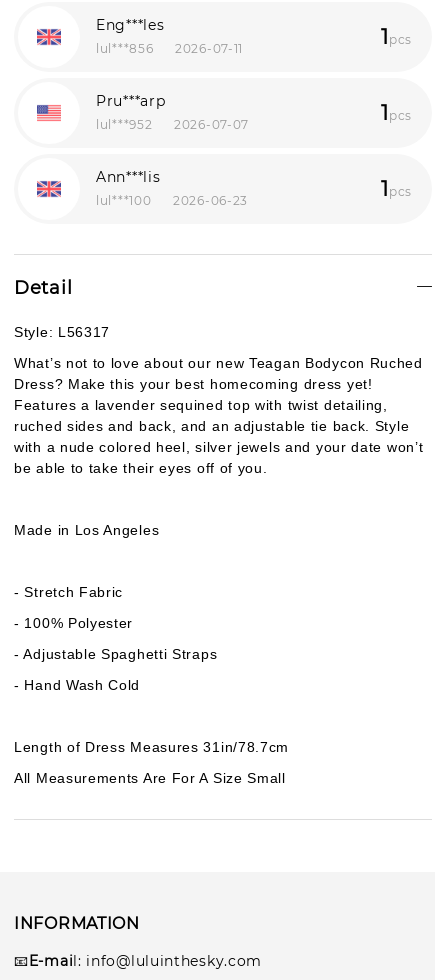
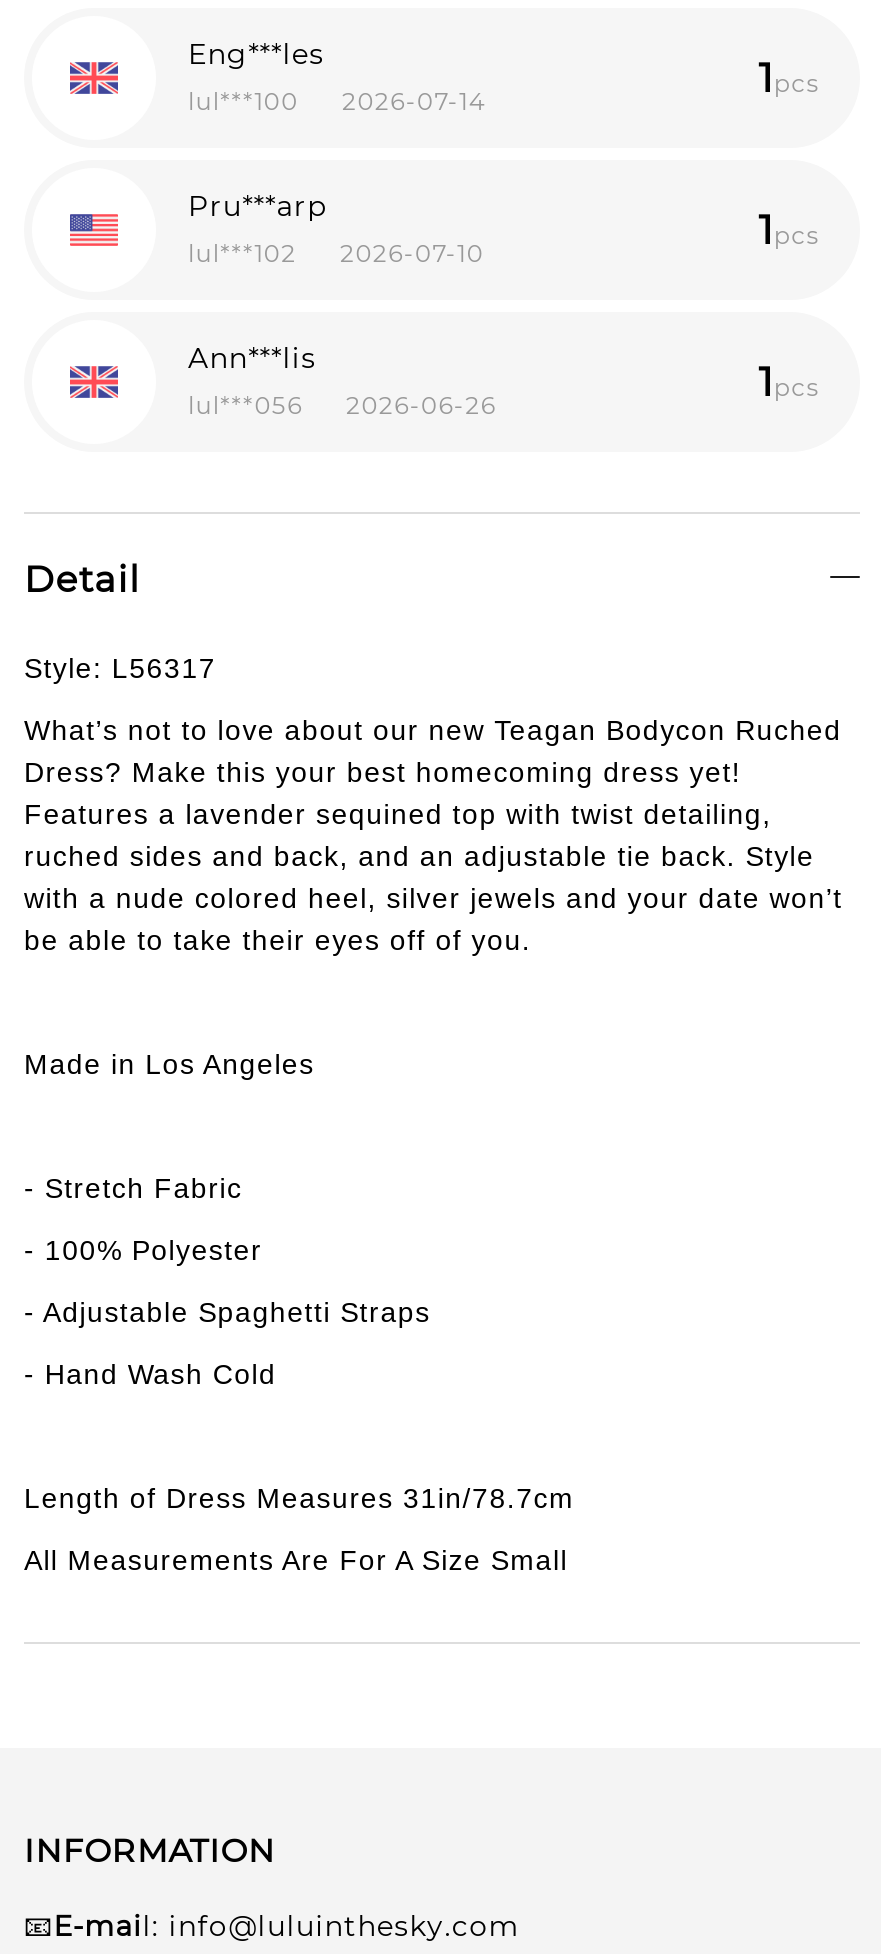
- lul***856
- 2026-07-11
+ lul***100
+ 2026-07-14

- lul***952
- 2026-07-07
+ lul***102
+ 2026-07-10

- lul***100
- 2026-06-23
+ lul***056
+ 2026-06-26
